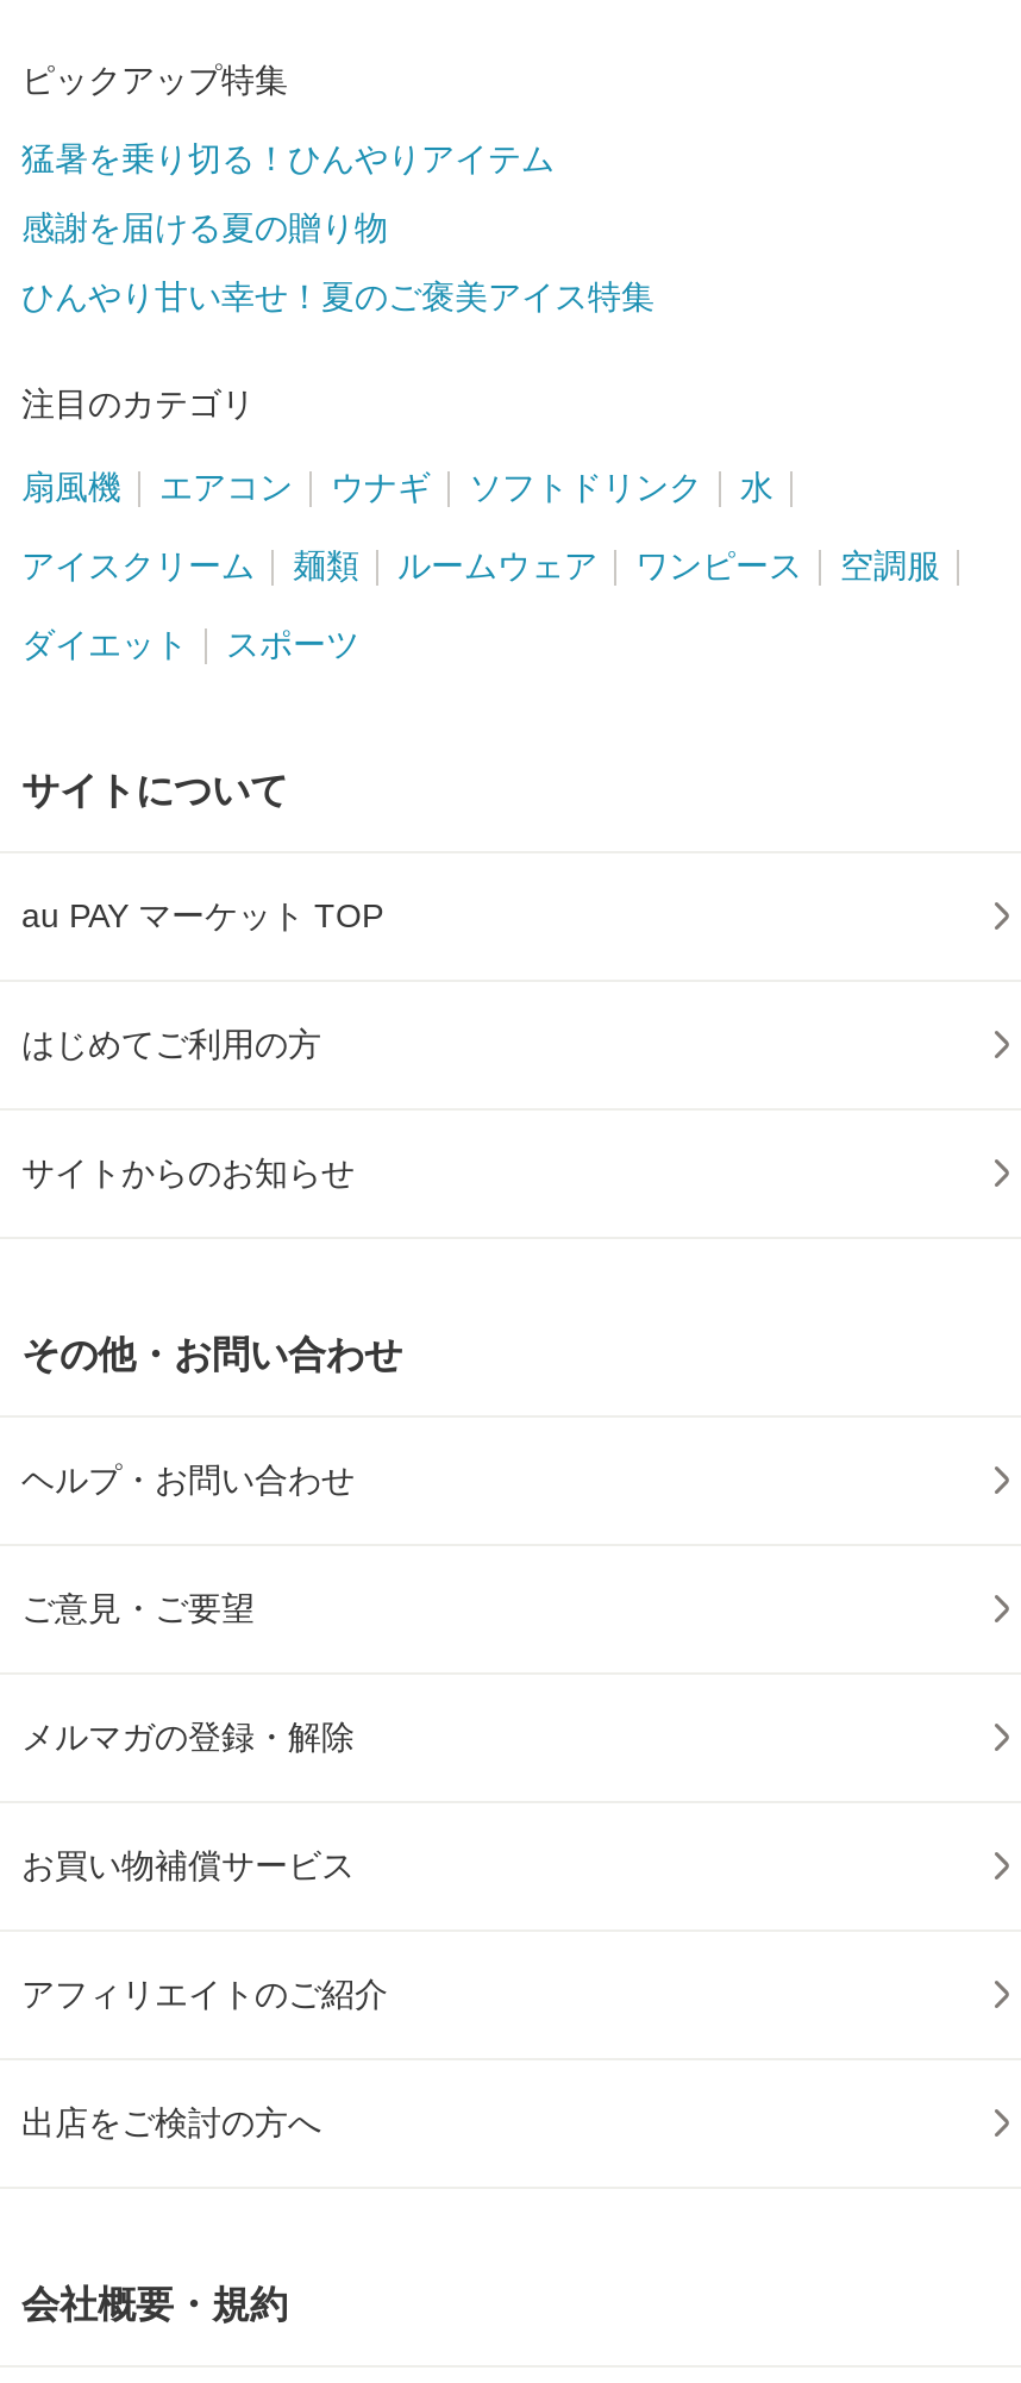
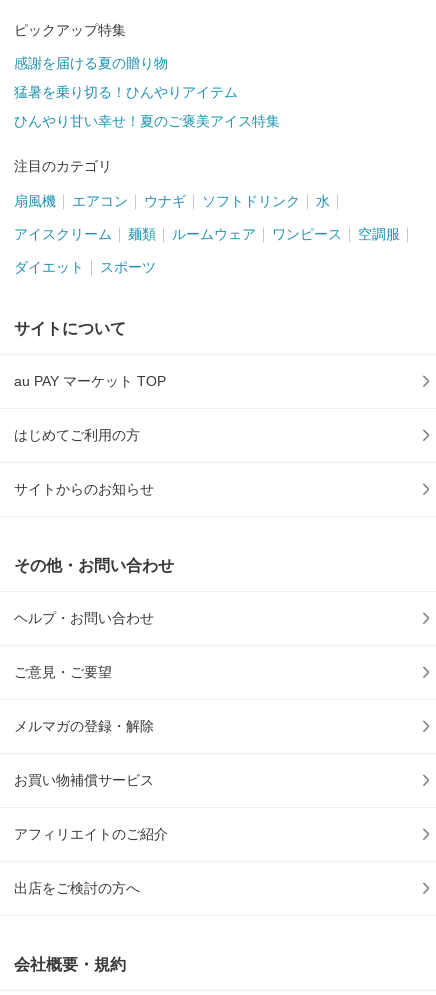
moved down: 猛暑を乗り切る！ひんやりアイテム

moved up: 感謝を届ける夏の贈り物
